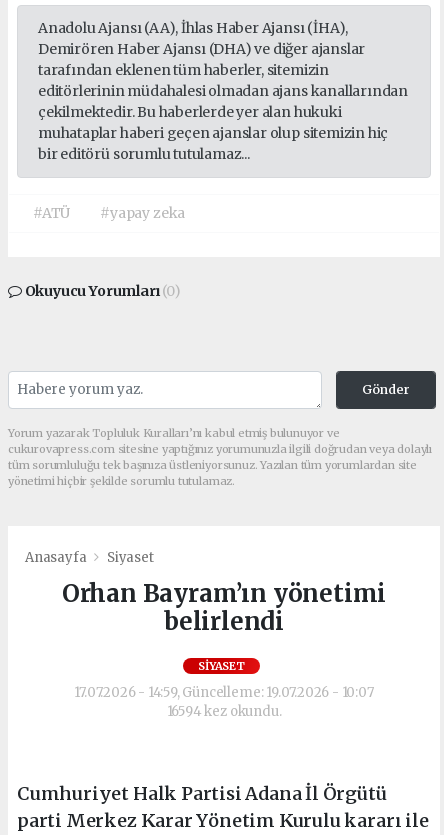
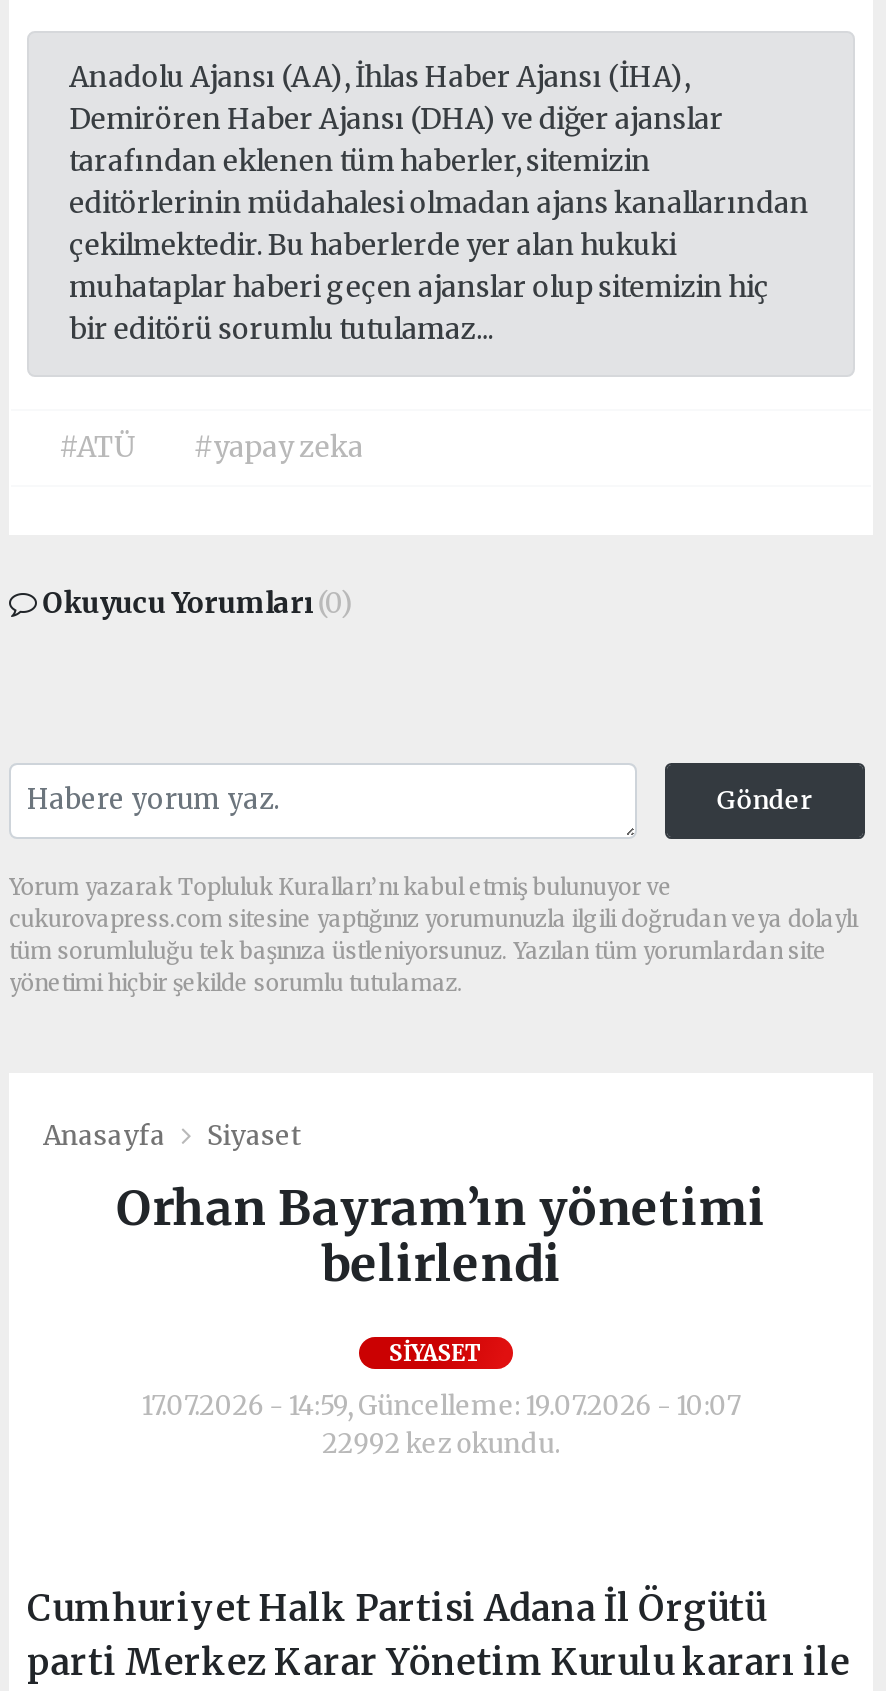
- 16594 kez okundu.
+ 22992 kez okundu.
